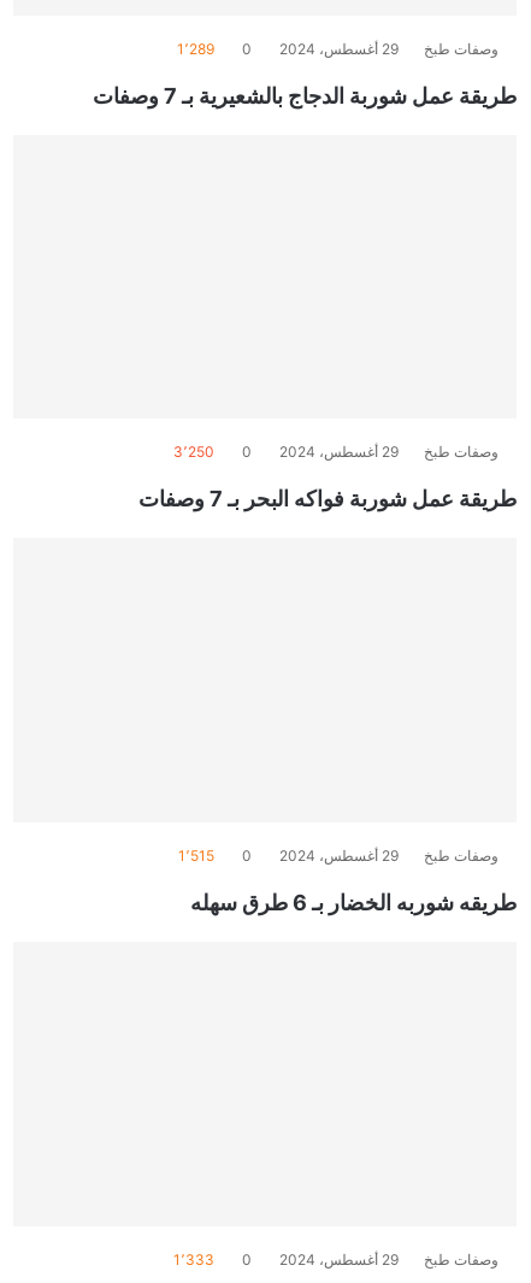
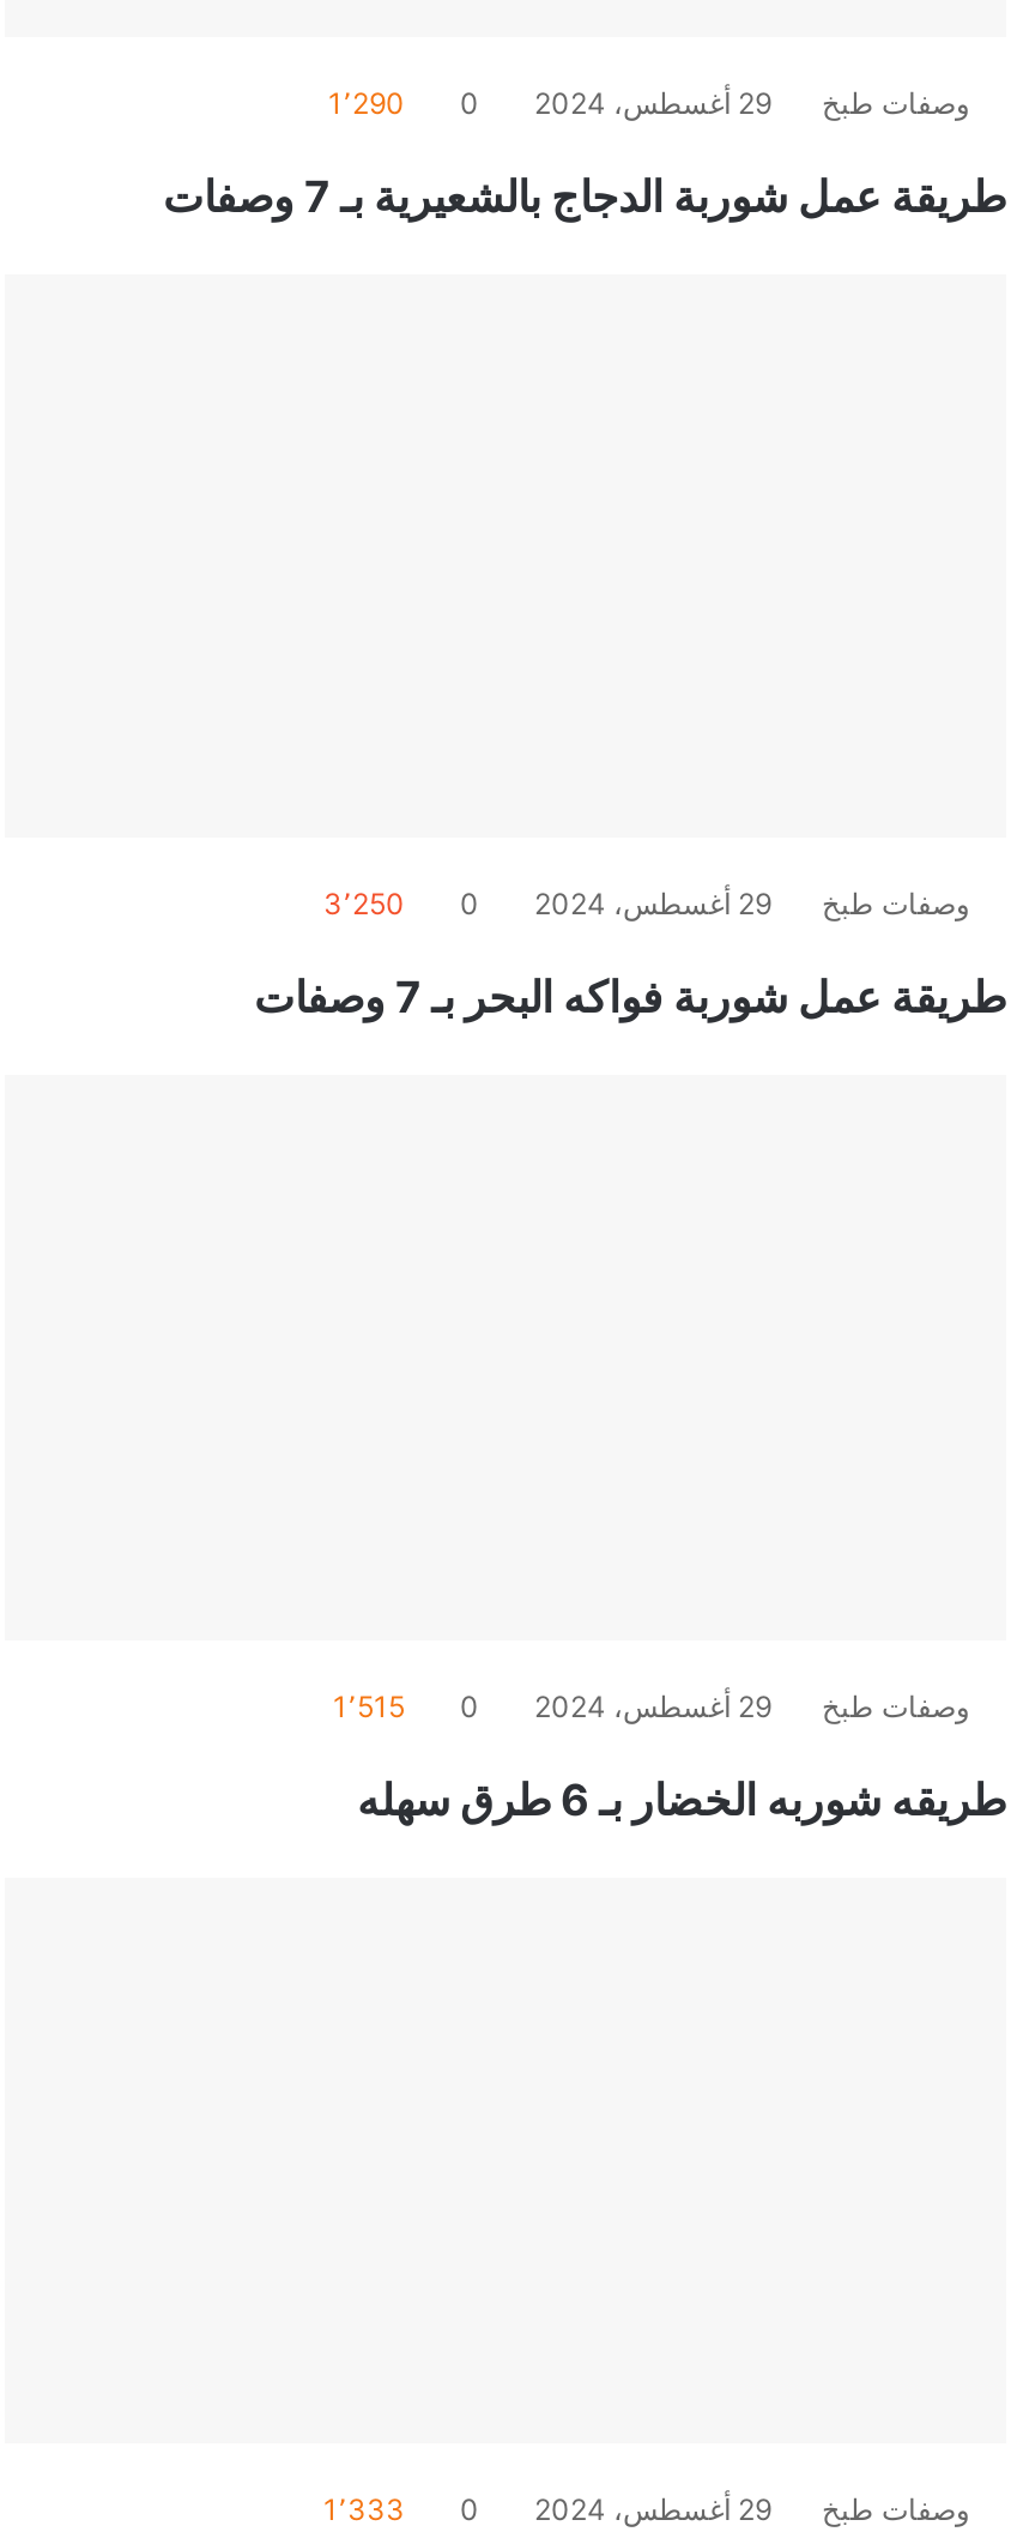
- 1٬289 0
+ 1٬290 0
